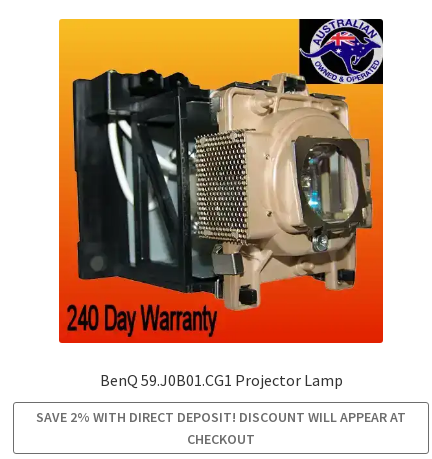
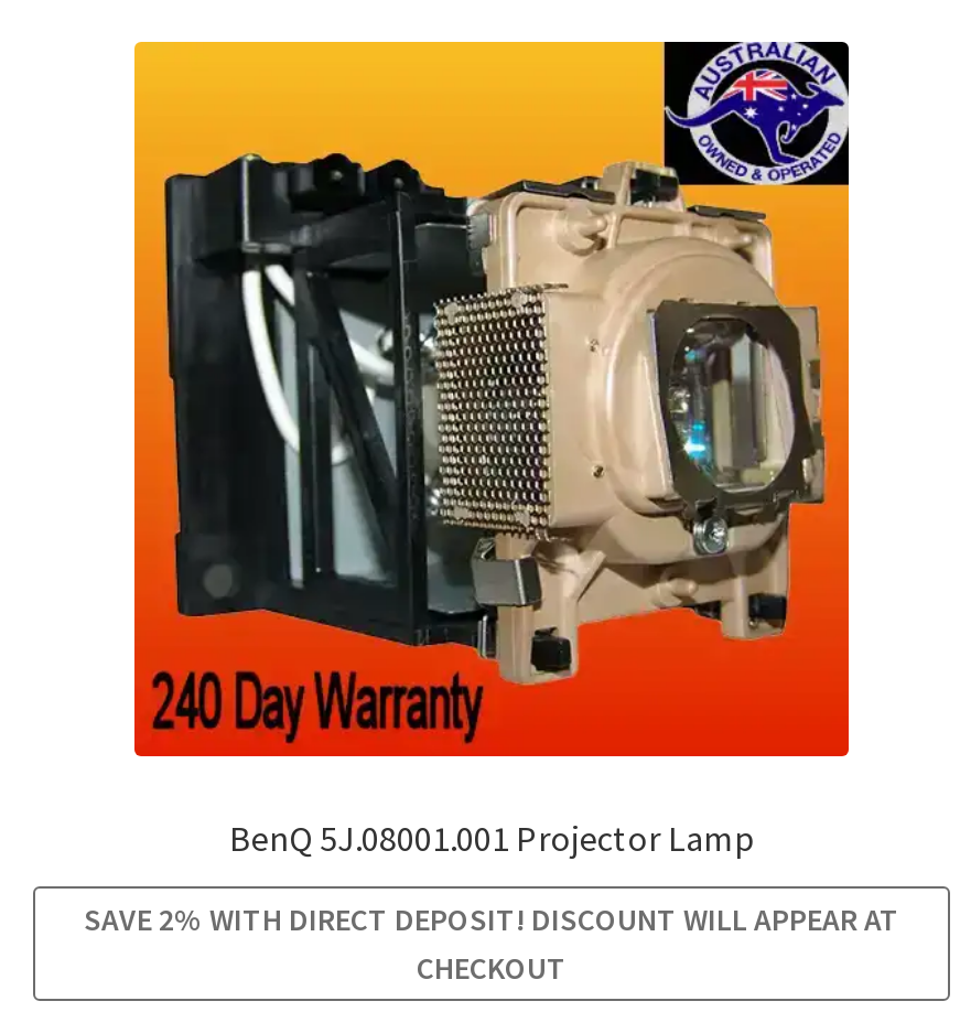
- BenQ 59.J0B01.CG1 Projector Lamp
+ BenQ 5J.08001.001 Projector Lamp
